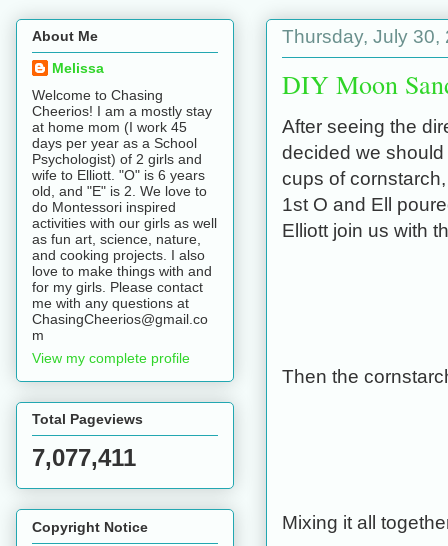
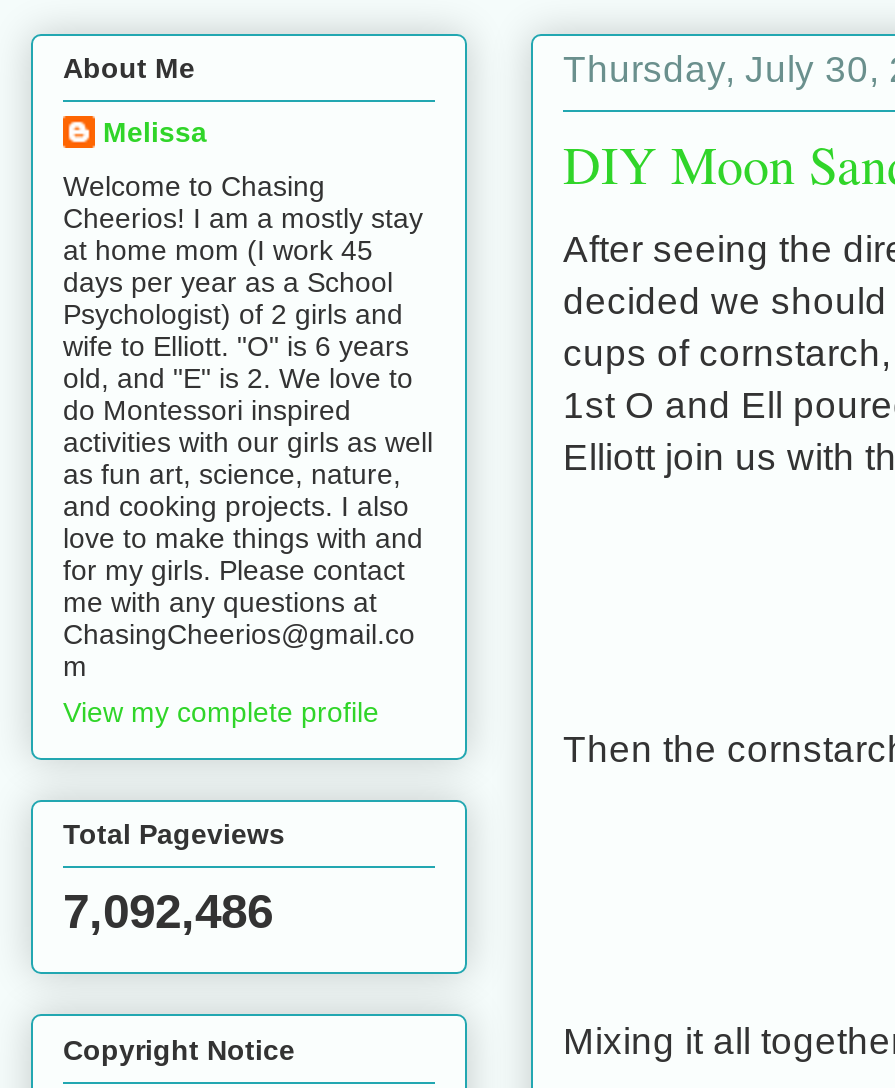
- 7,077,411
+ 7,092,486
